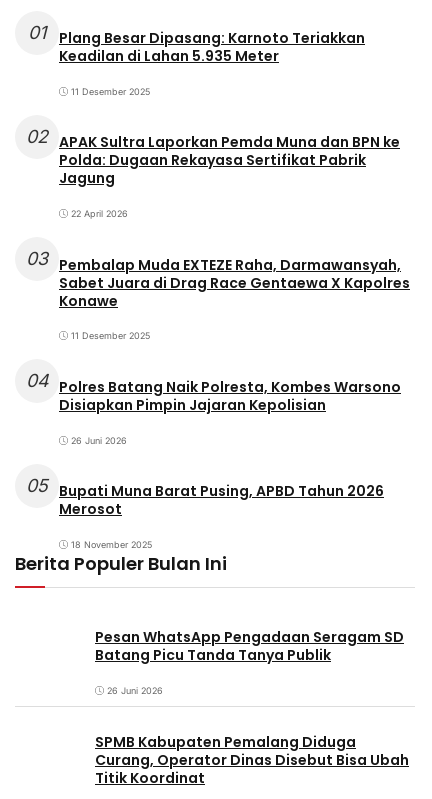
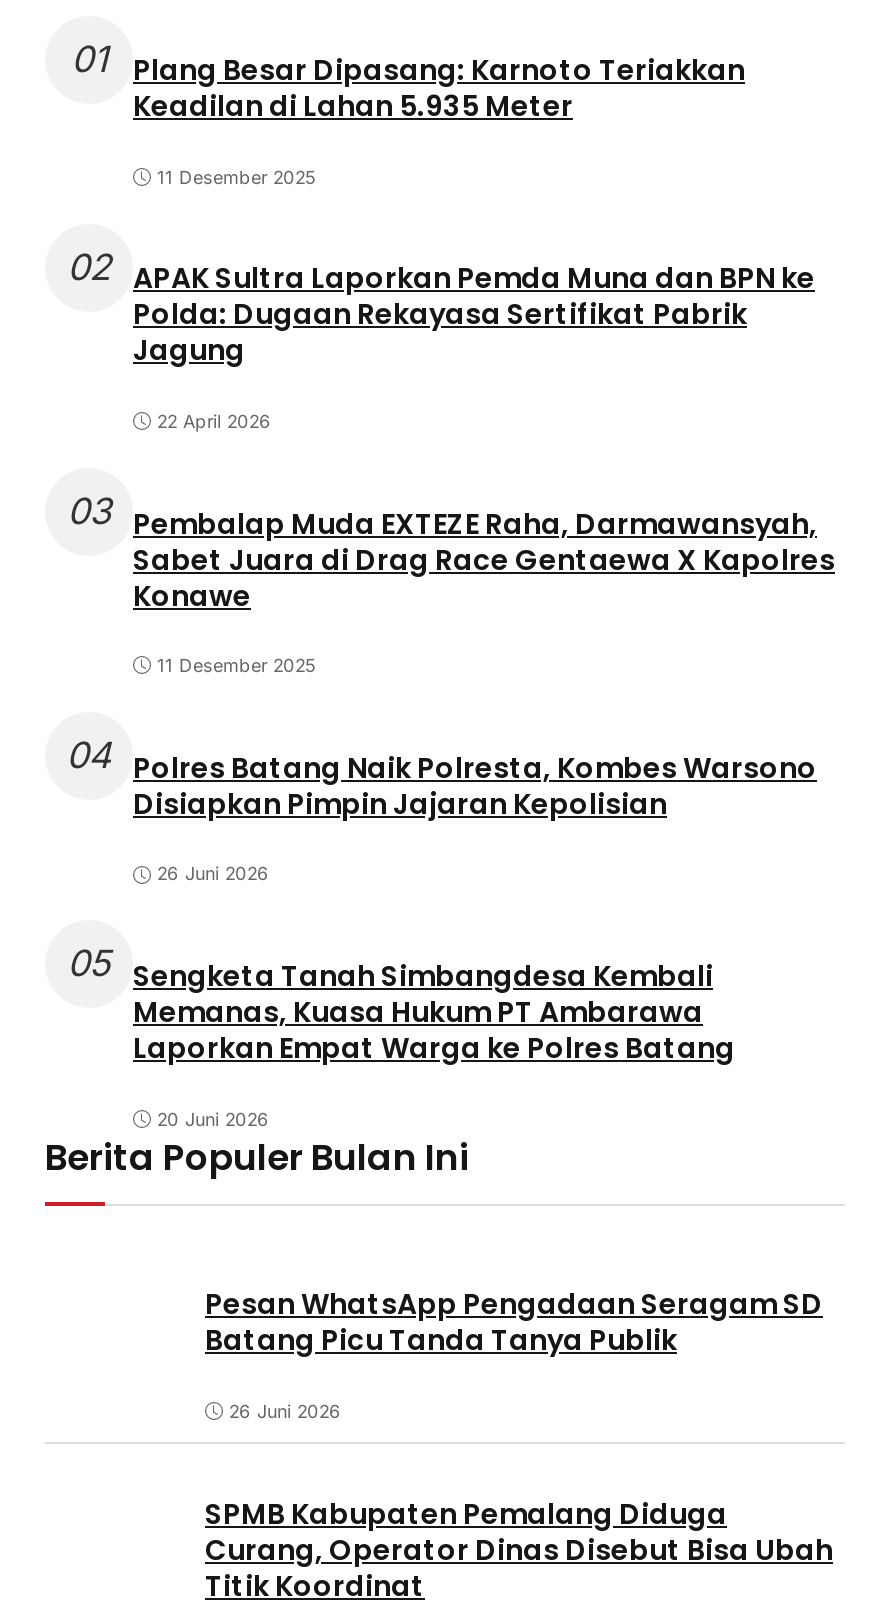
- 05 Bupati Muna Barat Pusing, APBD Tahun 2026
- Merosot
+ 05 Sengketa Tanah Simbangdesa Kembali
+ Memanas, Kuasa Hukum PT Ambarawa
+ Laporkan Empat Warga ke Polres Batang

- 18 November 2025
+ 20 Juni 2026
